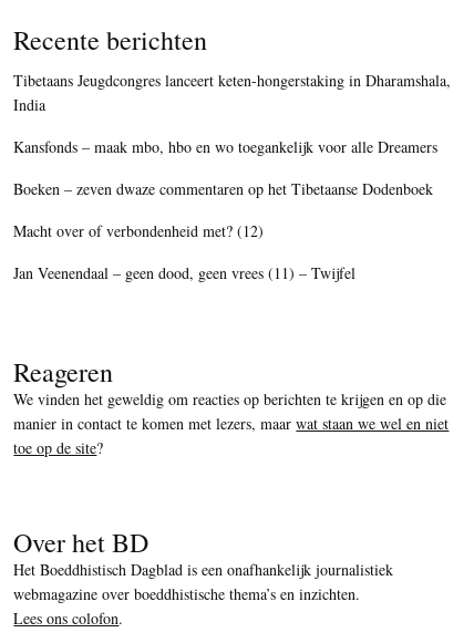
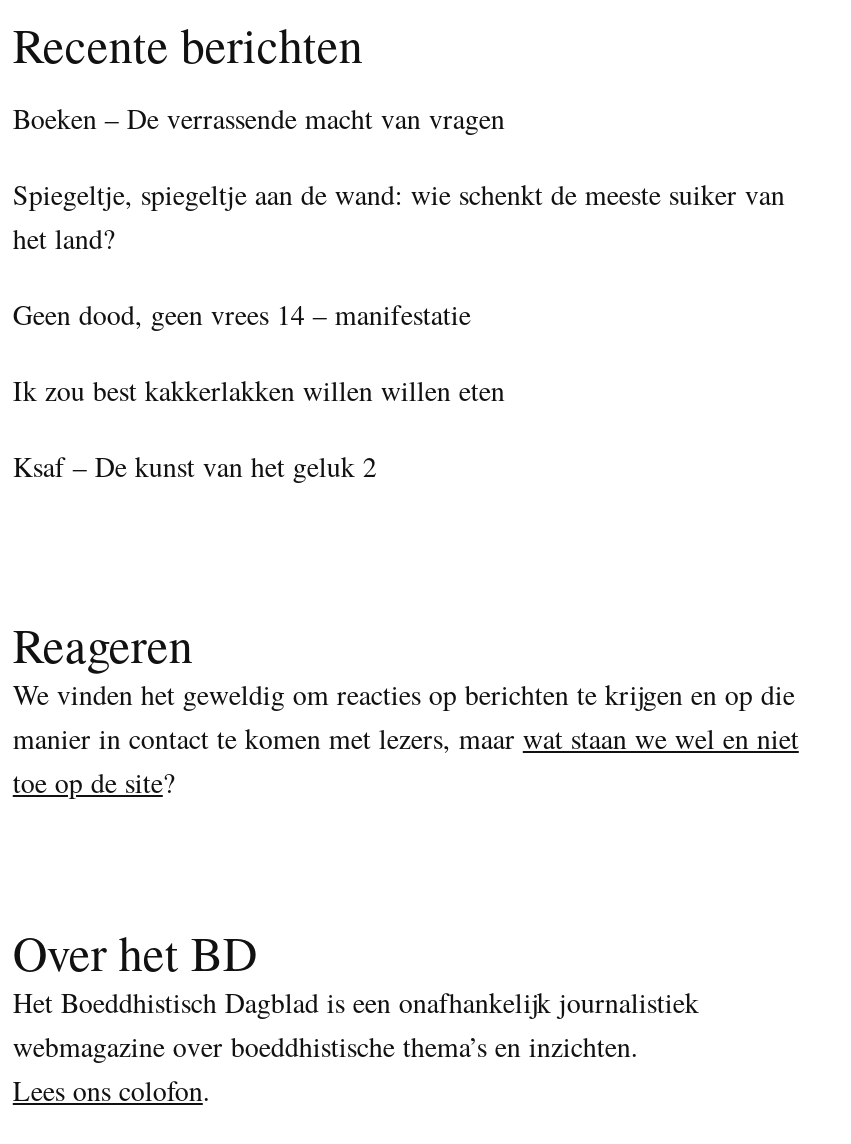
- Tibetaans Jeugdcongres lanceert keten-hongerstaking in Dharamshala,
- India
+ Boeken – De verrassende macht van vragen

- Kansfonds – maak mbo, hbo en wo toegankelijk voor alle Dreamers
+ Spiegeltje, spiegeltje aan de wand: wie schenkt de meeste suiker van
+ het land?

- Boeken – zeven dwaze commentaren op het Tibetaanse Dodenboek
+ Geen dood, geen vrees 14 – manifestatie

- Macht over of verbondenheid met? (12)
+ Ik zou best kakkerlakken willen willen eten

- Jan Veenendaal – geen dood, geen vrees (11) – Twijfel
+ Ksaf – De kunst van het geluk 2
